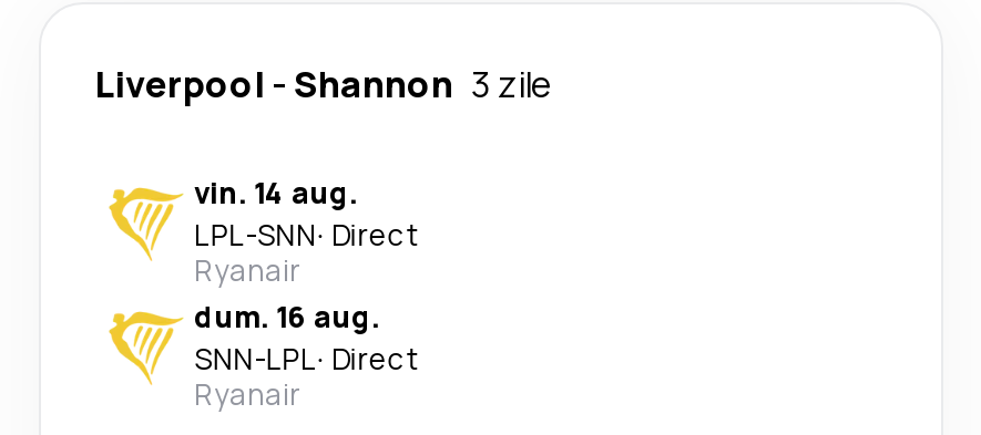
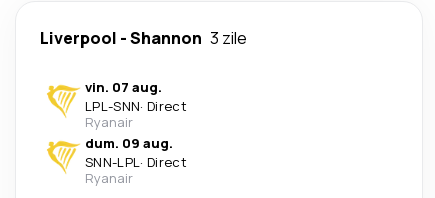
- vin. 14 aug.
+ vin. 07 aug.

- dum. 16 aug.
+ dum. 09 aug.
